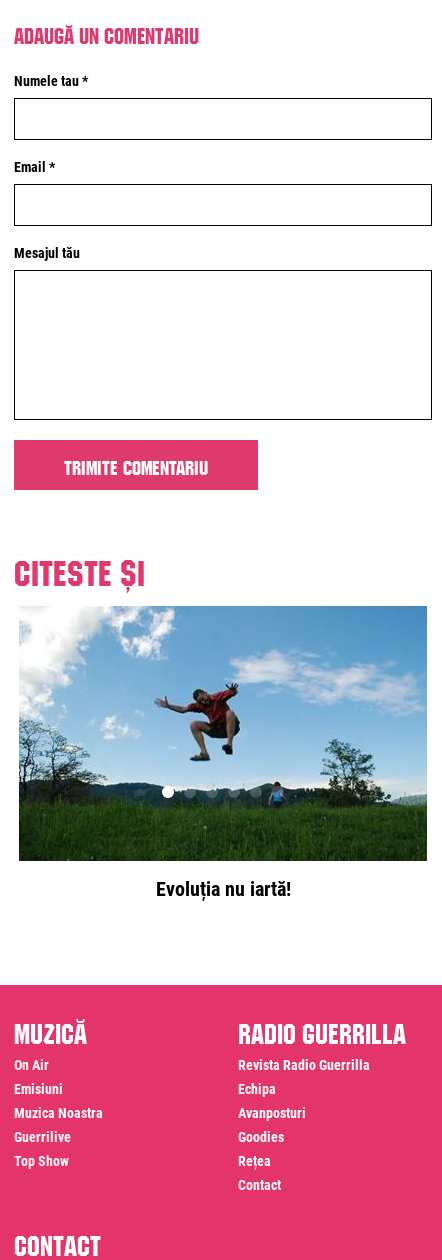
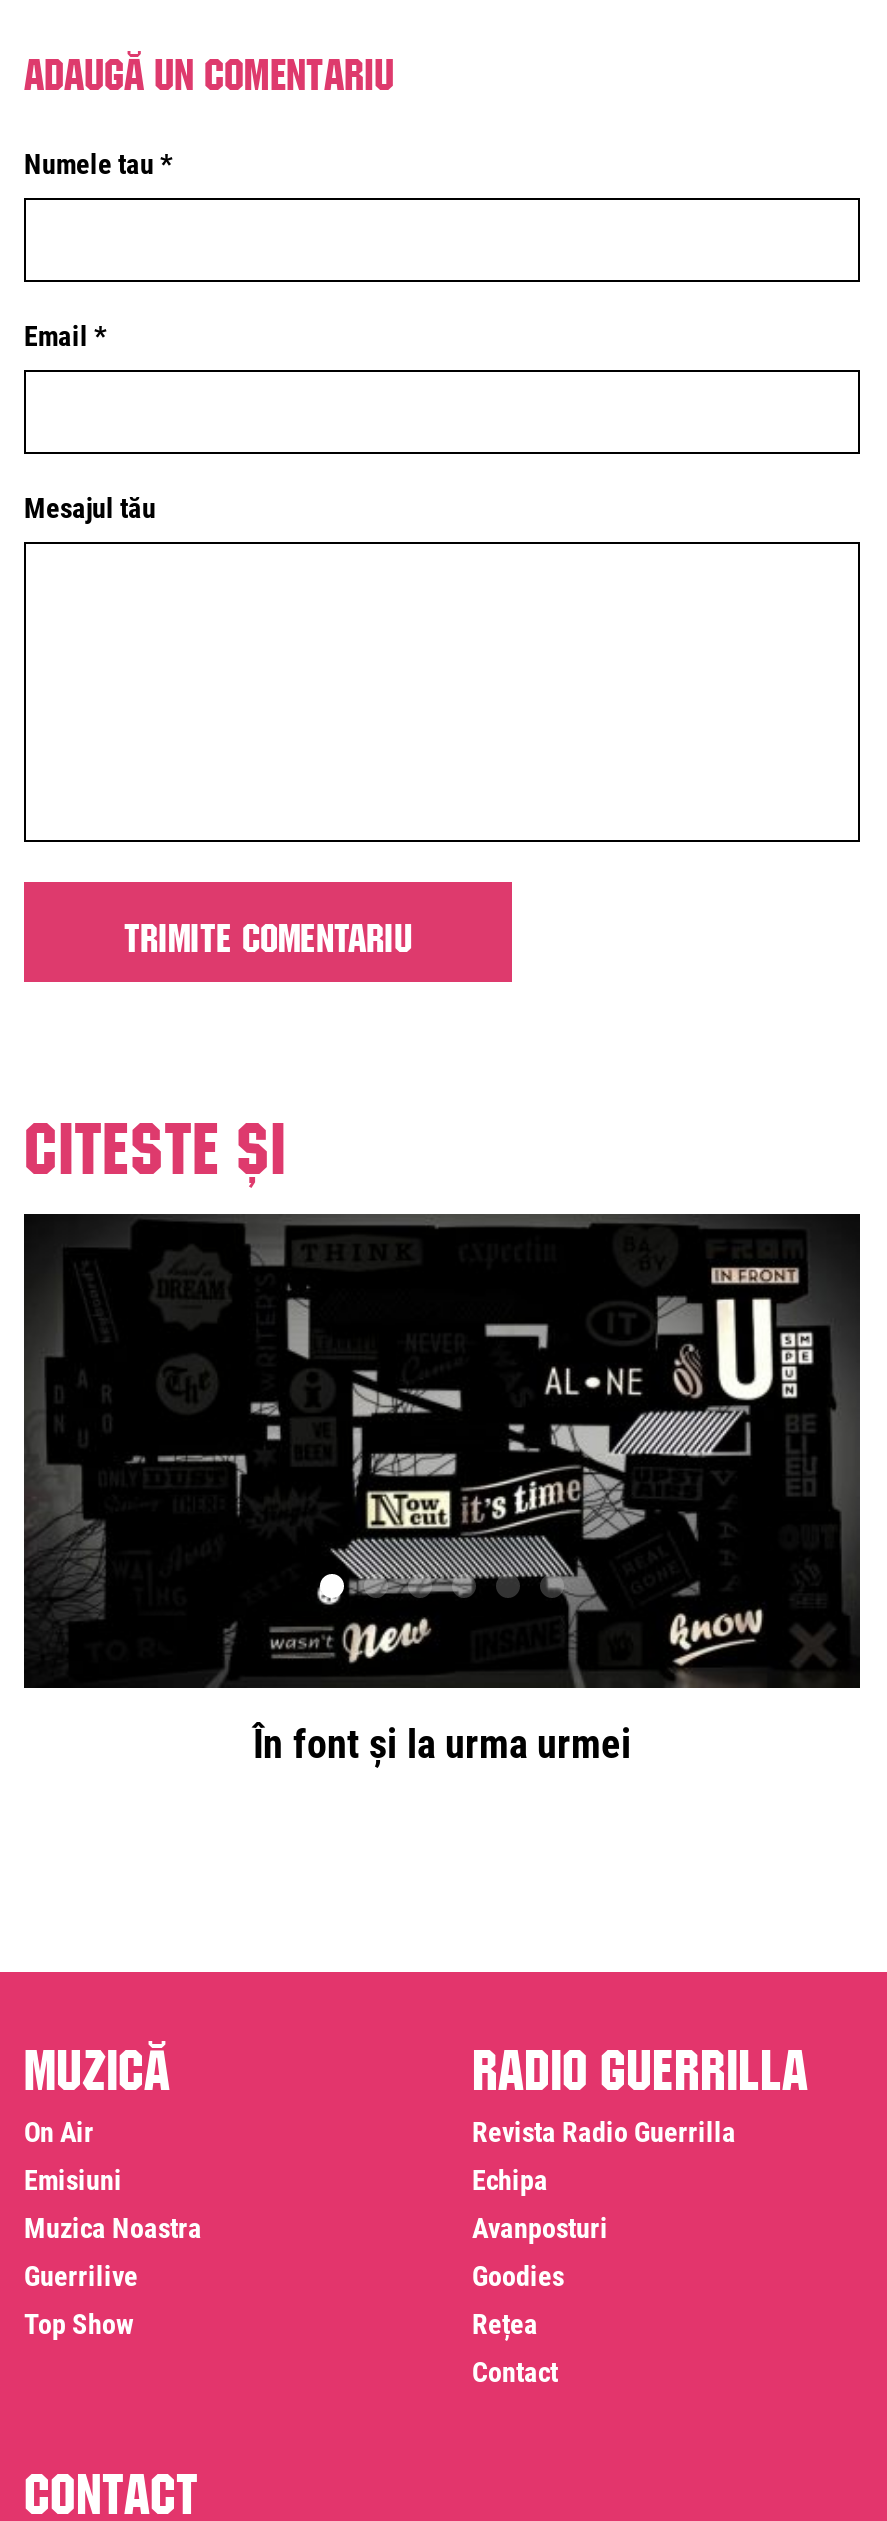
- [image]
- Evoluția nu iartă!
+ [image]
+ În font și la urma urmei
